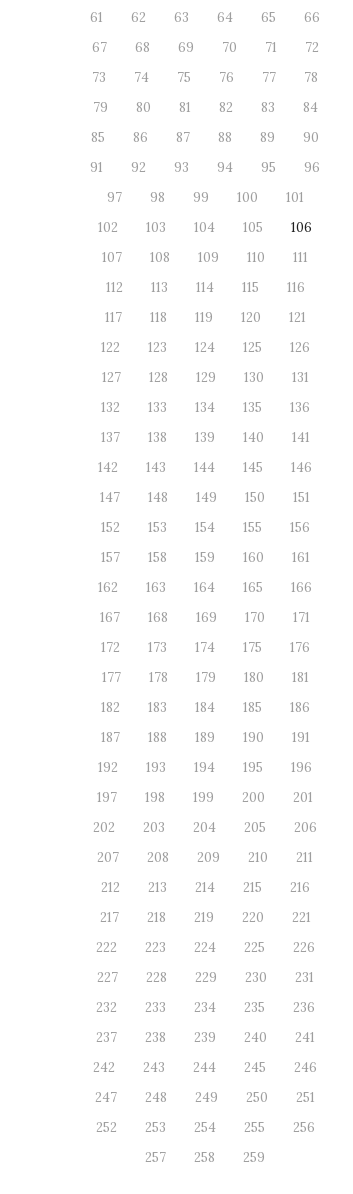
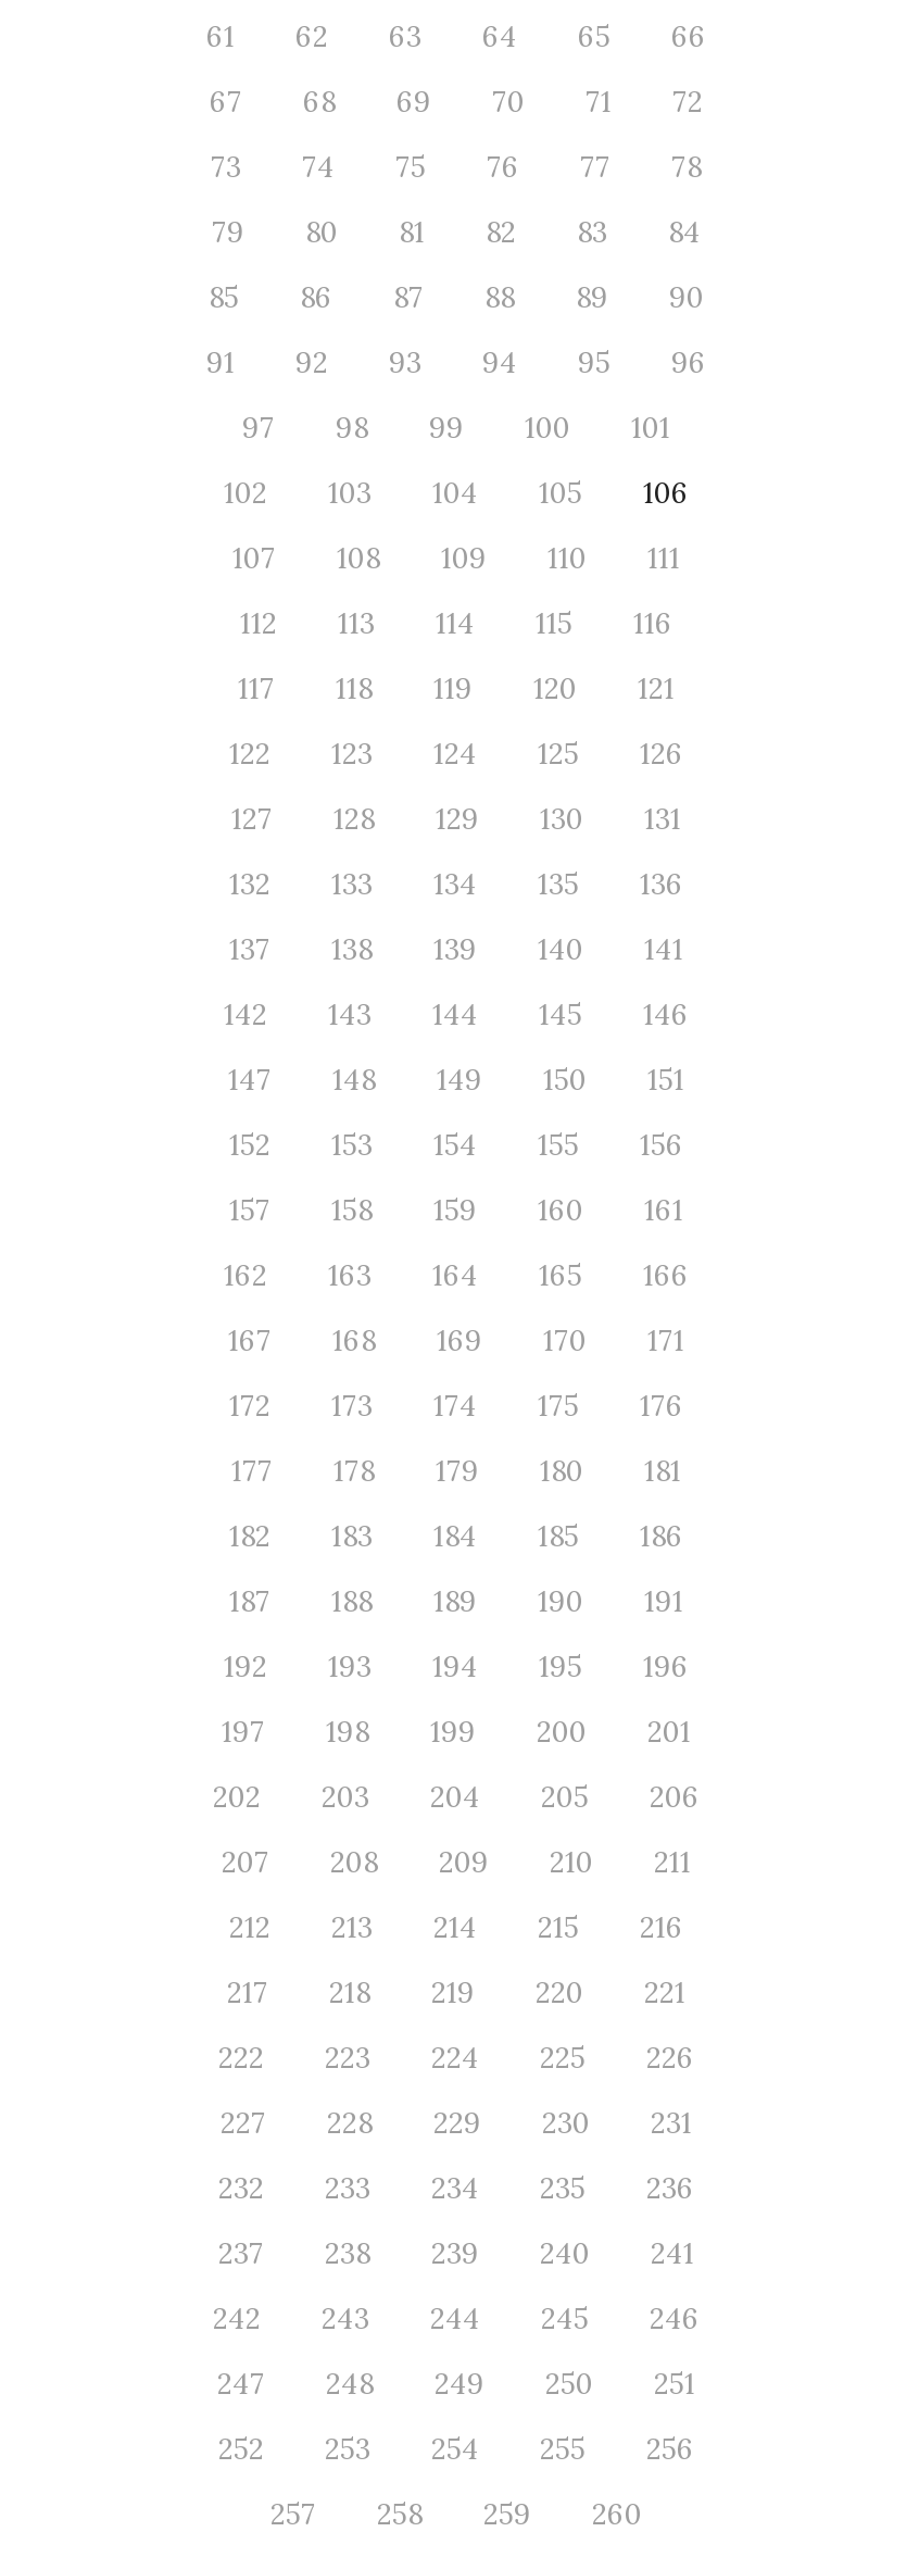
+ 260
